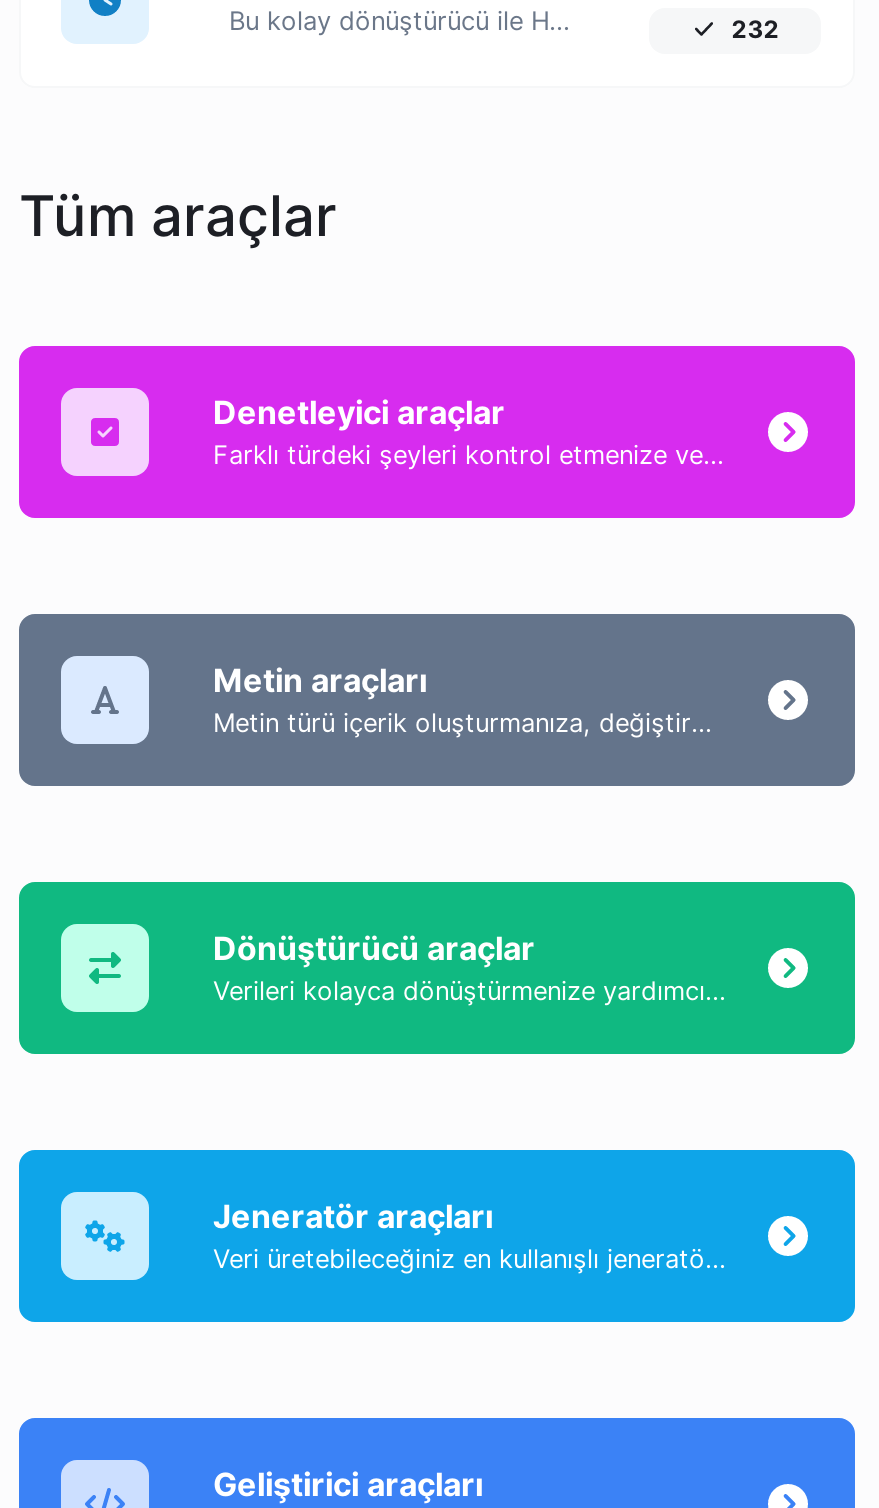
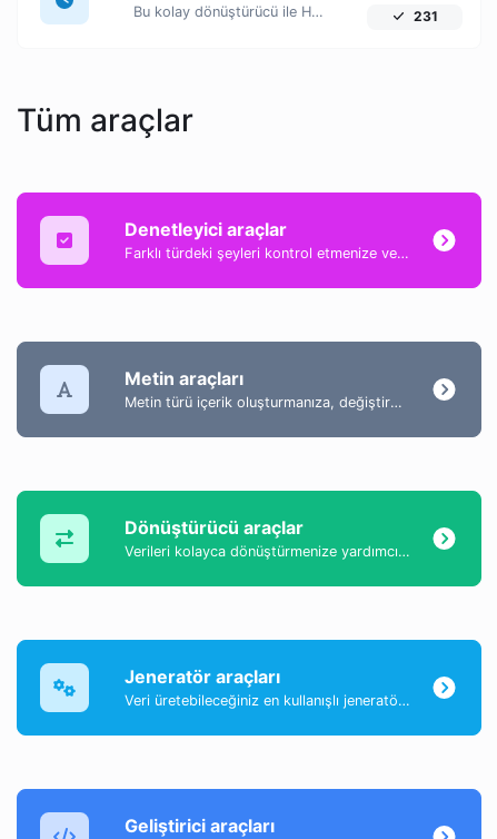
- 232
+ 231
